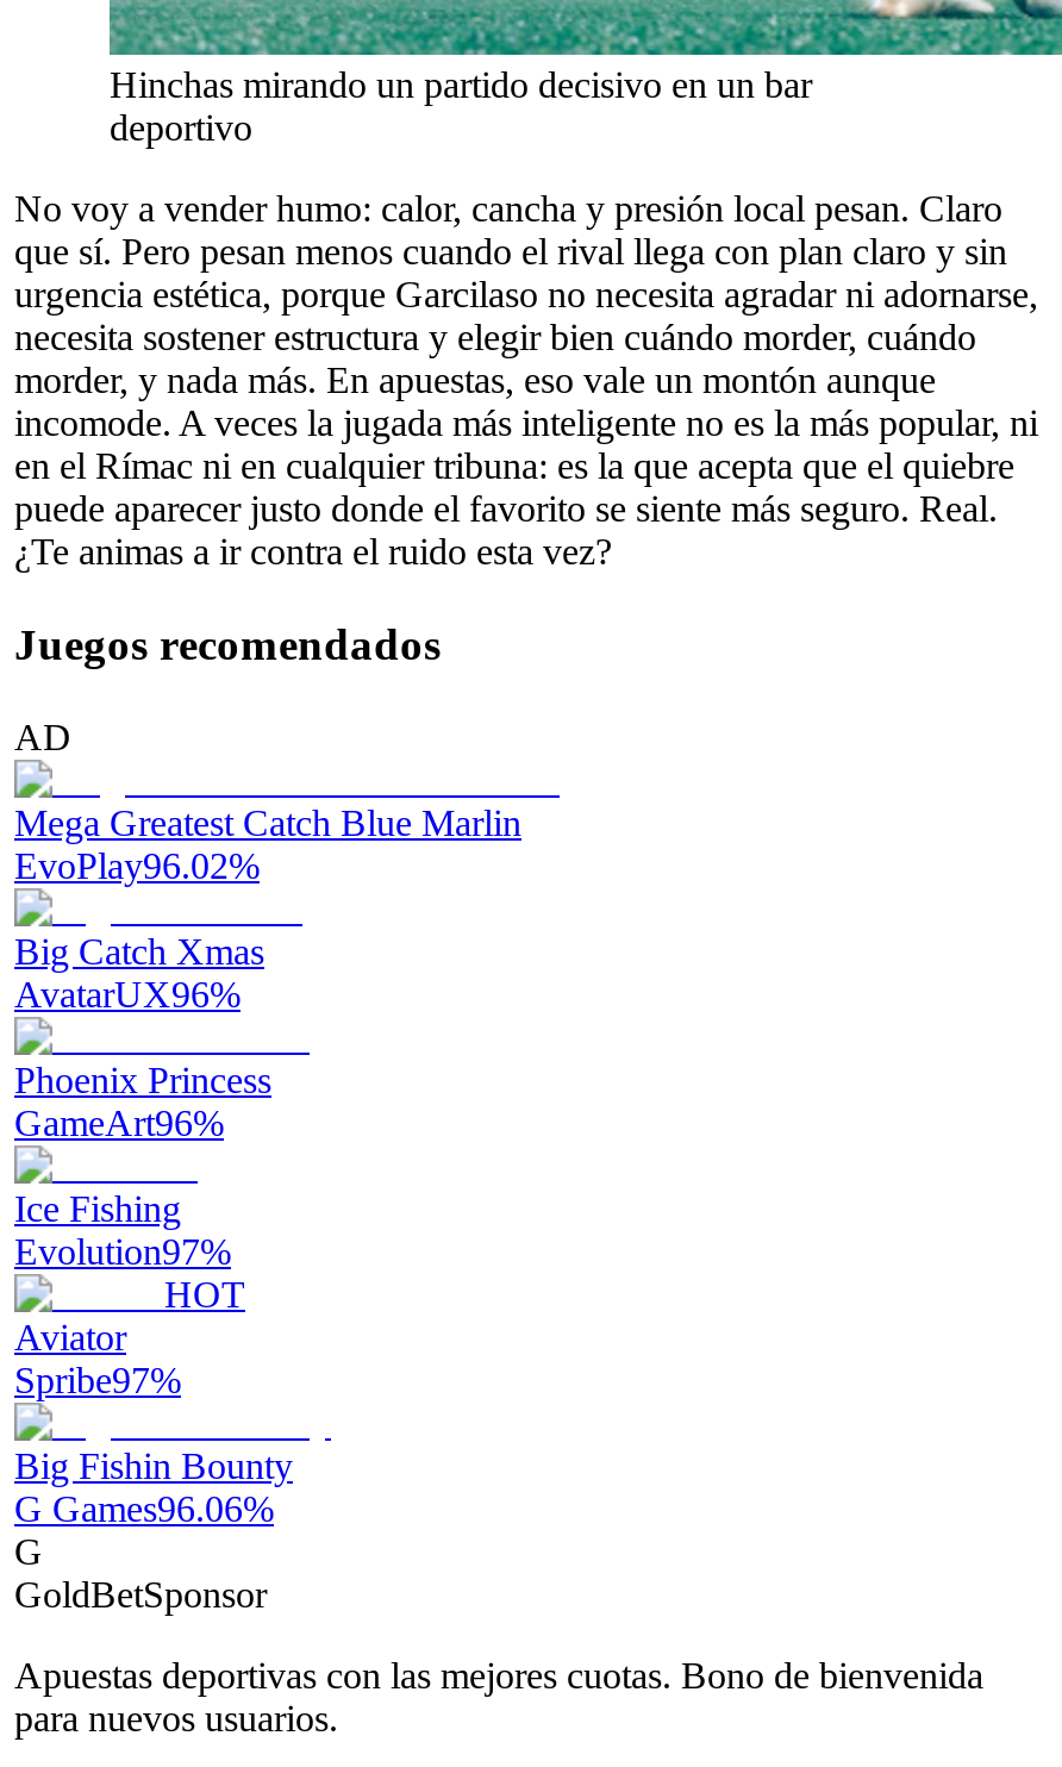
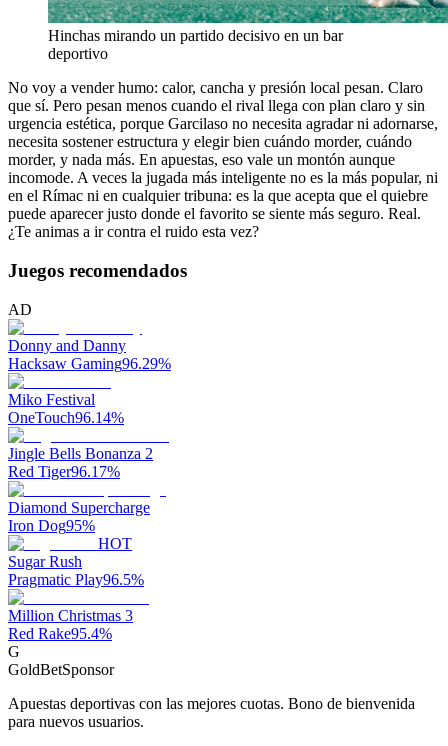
- Mega Greatest Catch Blue Marlin
- EvoPlay96.02%
+ Donny and Danny
+ Hacksaw Gaming96.29%

- Big Catch Xmas
- AvatarUX96%
+ Miko Festival
+ OneTouch96.14%

- Phoenix Princess
- GameArt96%
+ Jingle Bells Bonanza 2
+ Red Tiger96.17%

- Ice Fishing
- Evolution97%
+ Diamond Supercharge
+ Iron Dog95%

- Aviator
- Spribe97%
+ Sugar Rush
+ Pragmatic Play96.5%

- Big Fishin Bounty
- G Games96.06%
+ Million Christmas 3
+ Red Rake95.4%
